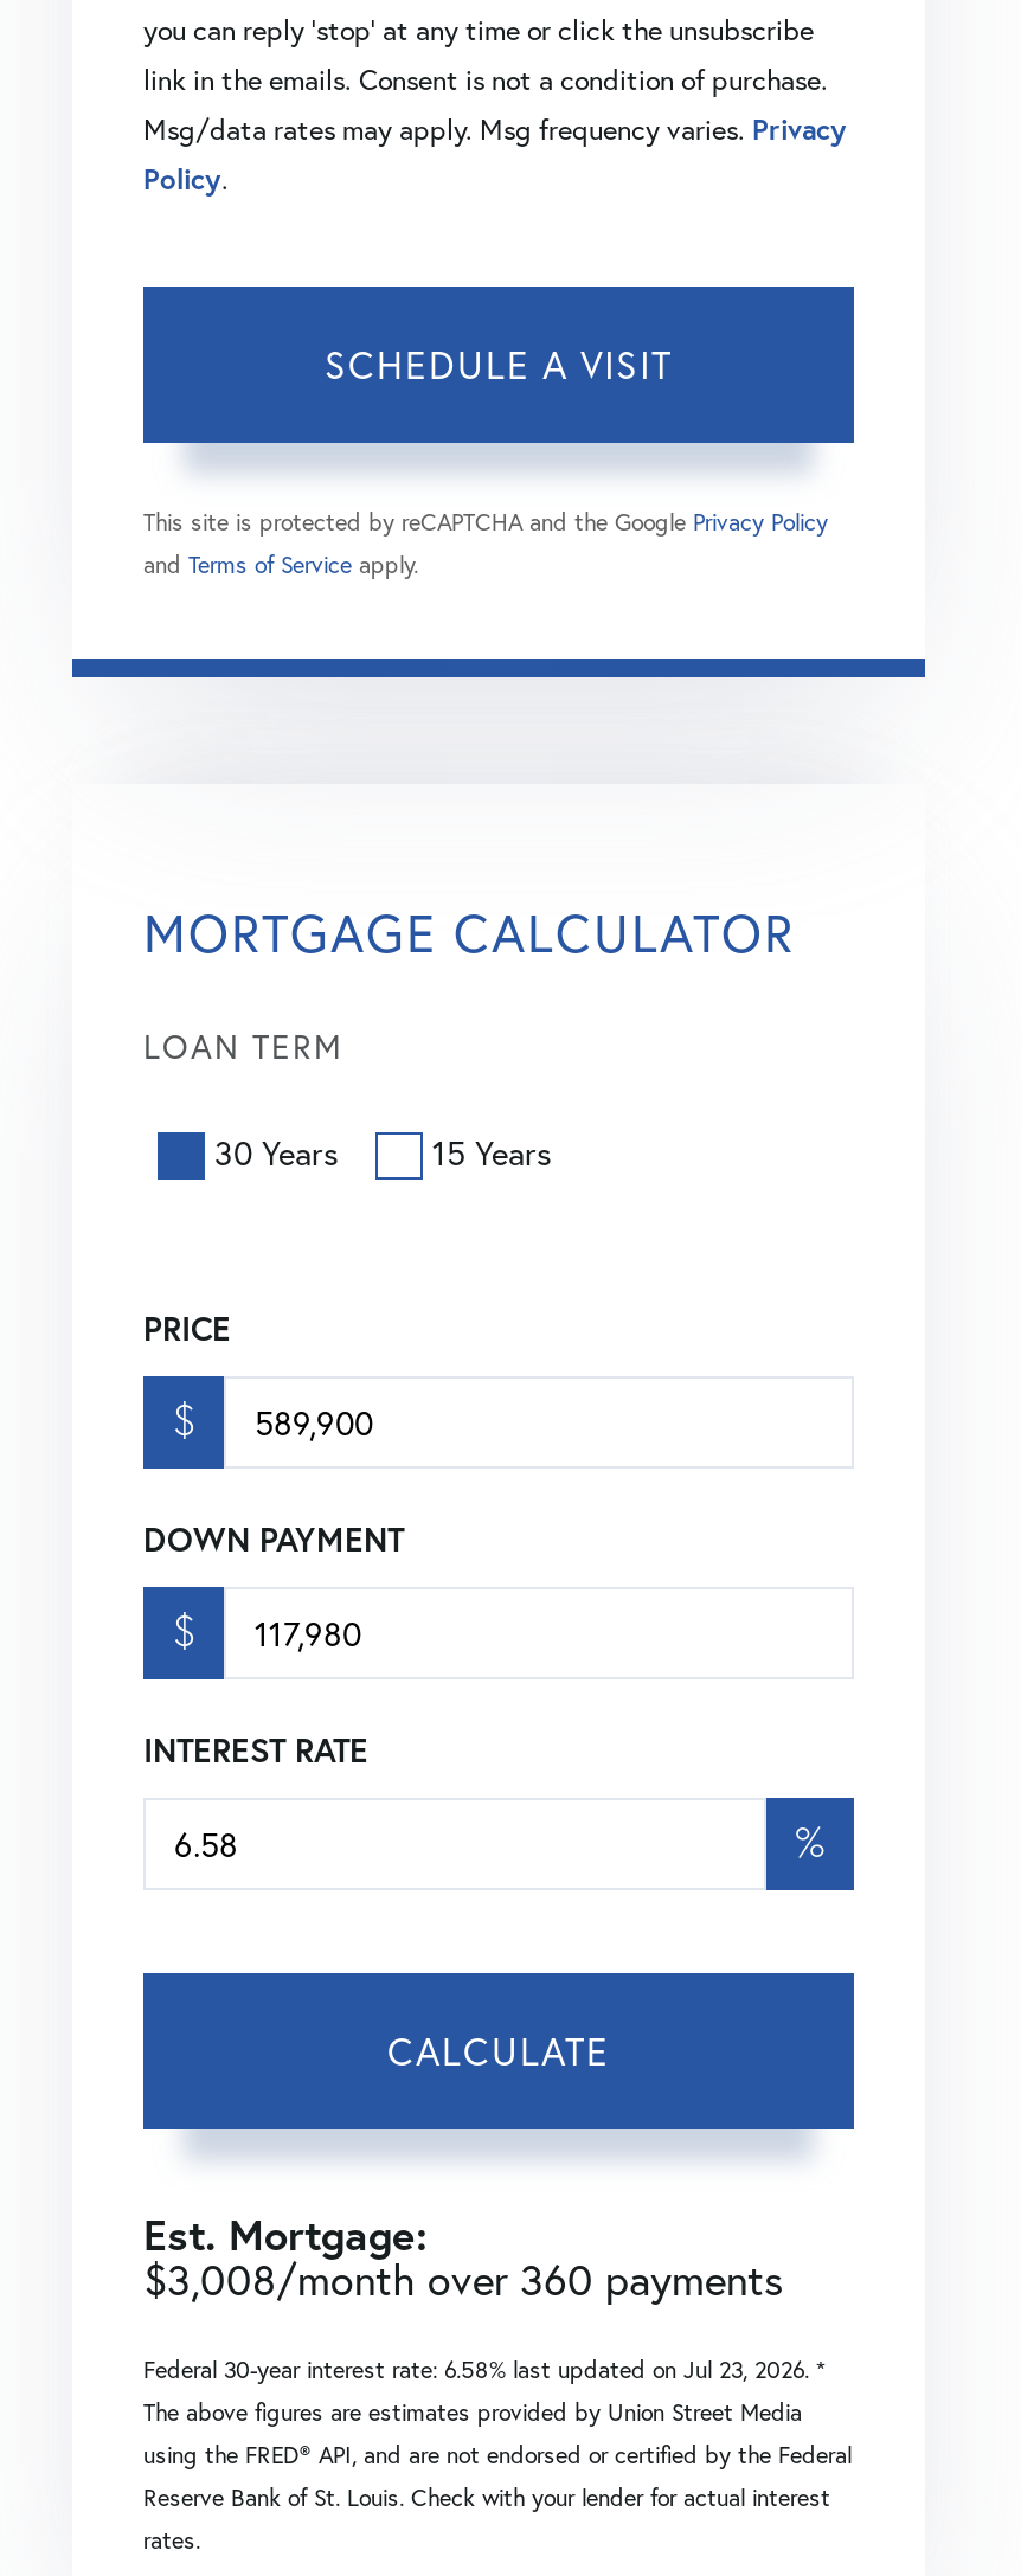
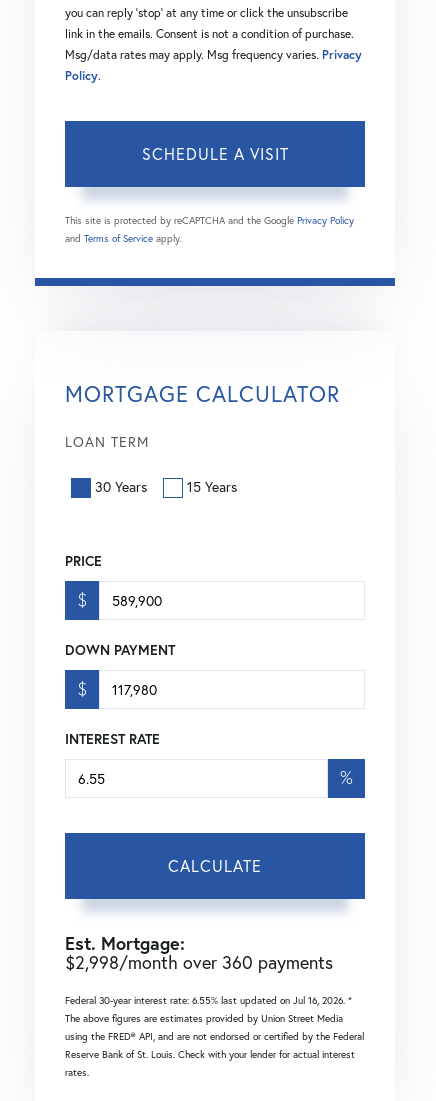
- $3,008/month over 360 payments
+ $2,998/month over 360 payments

- Federal 30-year interest rate: 6.58% last updated on Jul 23, 2026. *
+ Federal 30-year interest rate: 6.55% last updated on Jul 16, 2026. *
